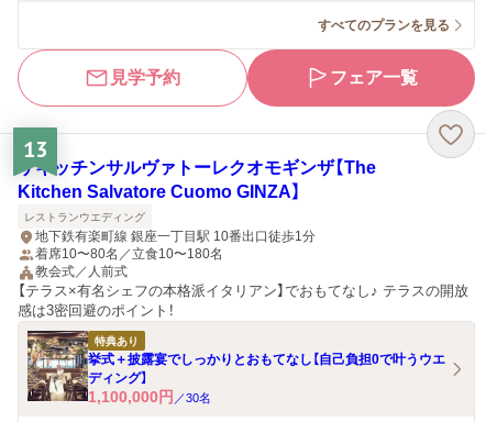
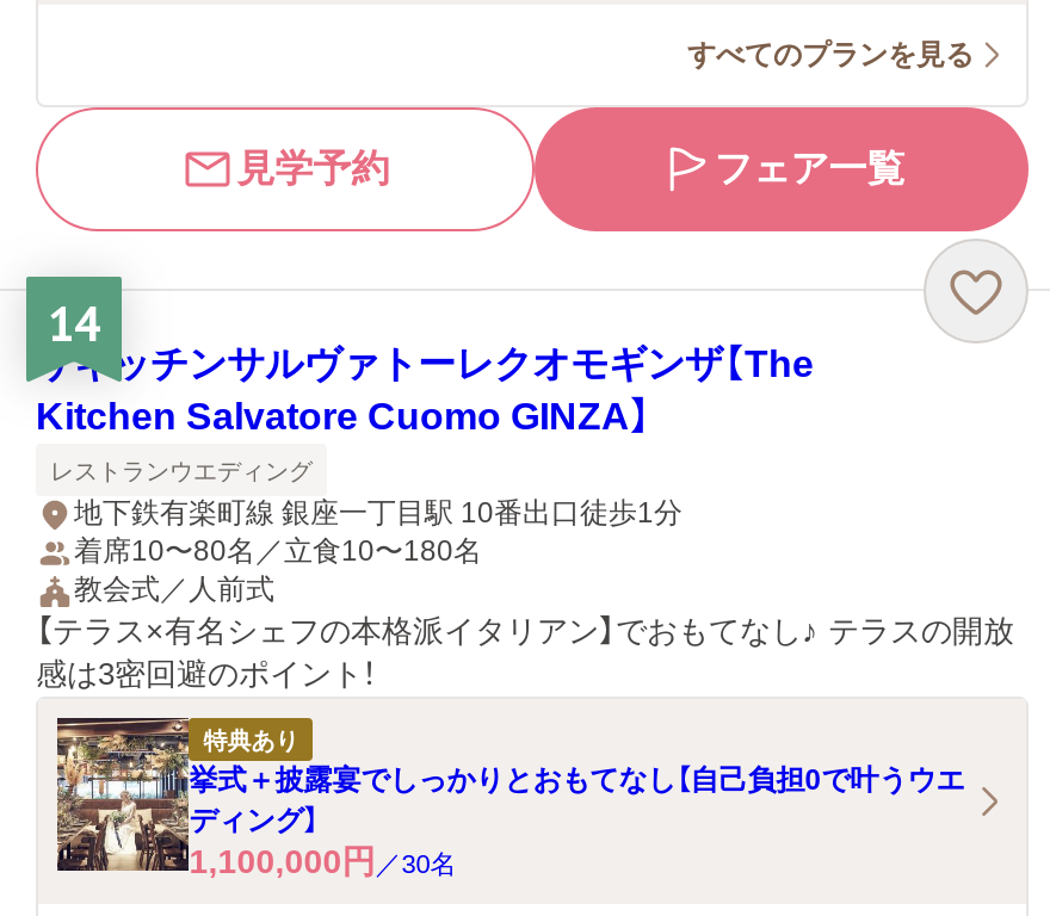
- 13
+ 14
